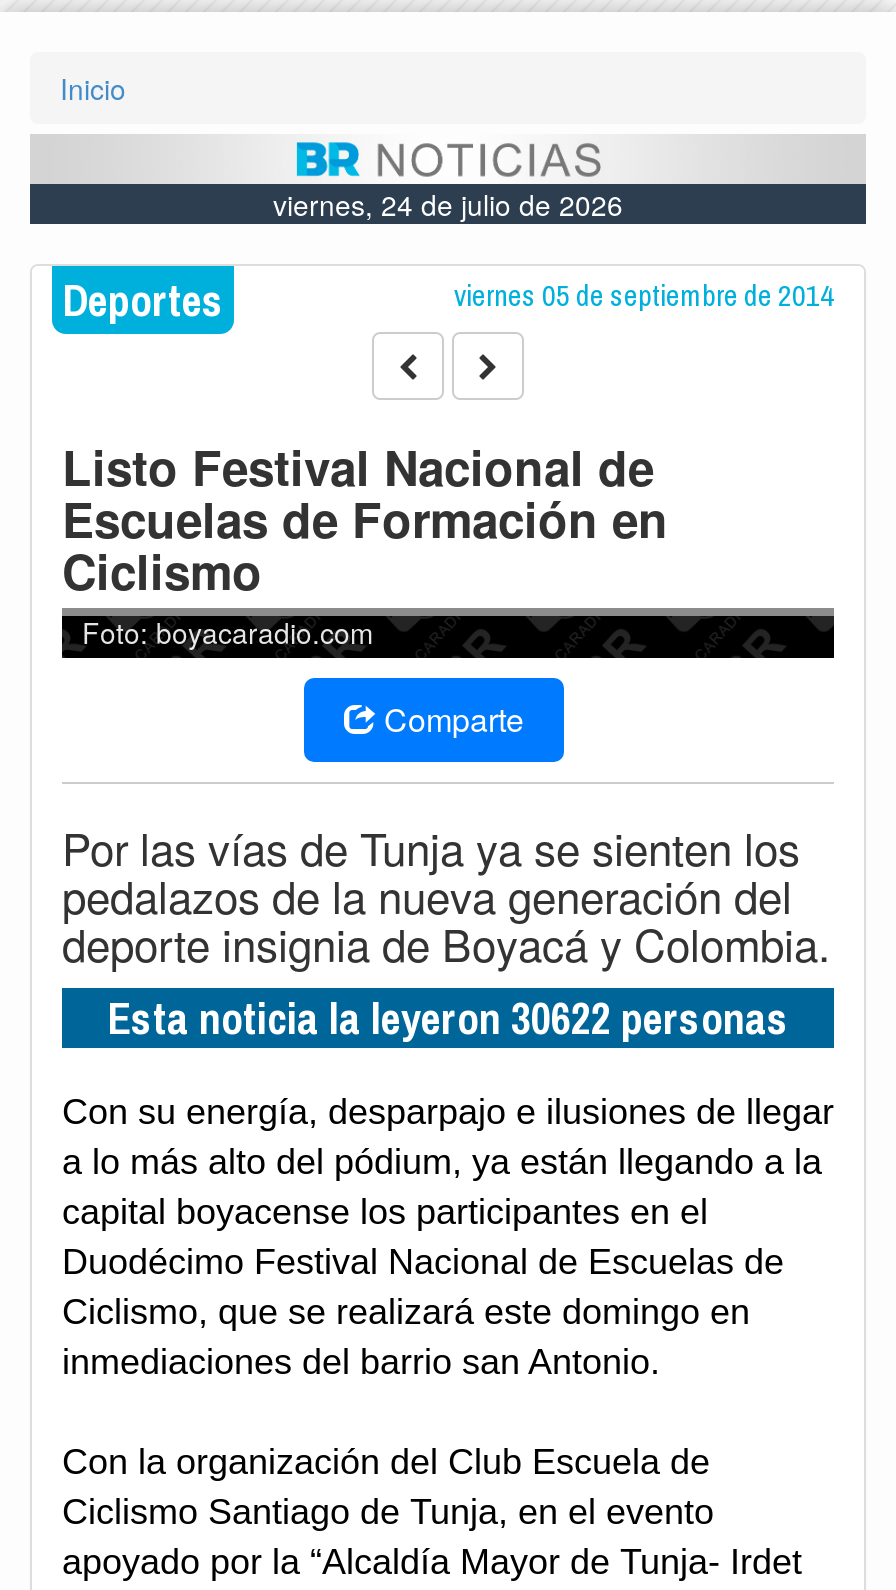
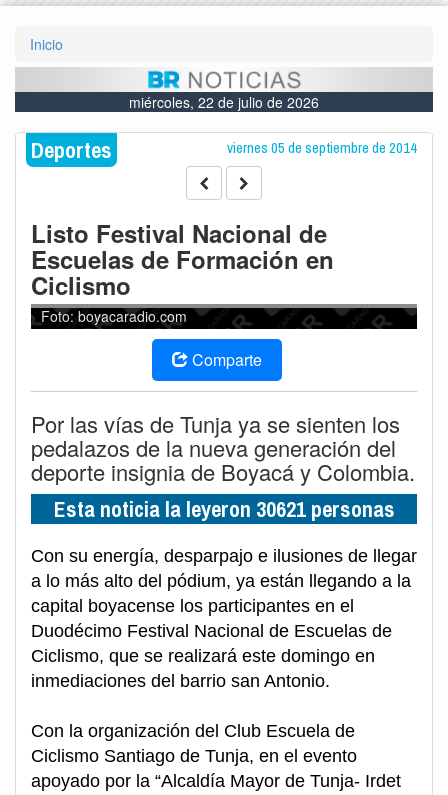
- viernes, 24 de julio de 2026
+ miércoles, 22 de julio de 2026

- Esta noticia la leyeron 30622 personas
+ Esta noticia la leyeron 30621 personas
